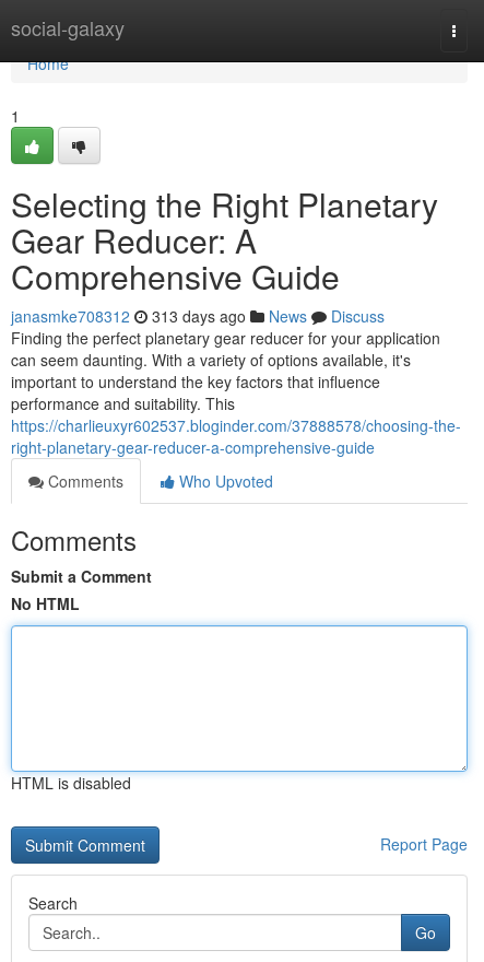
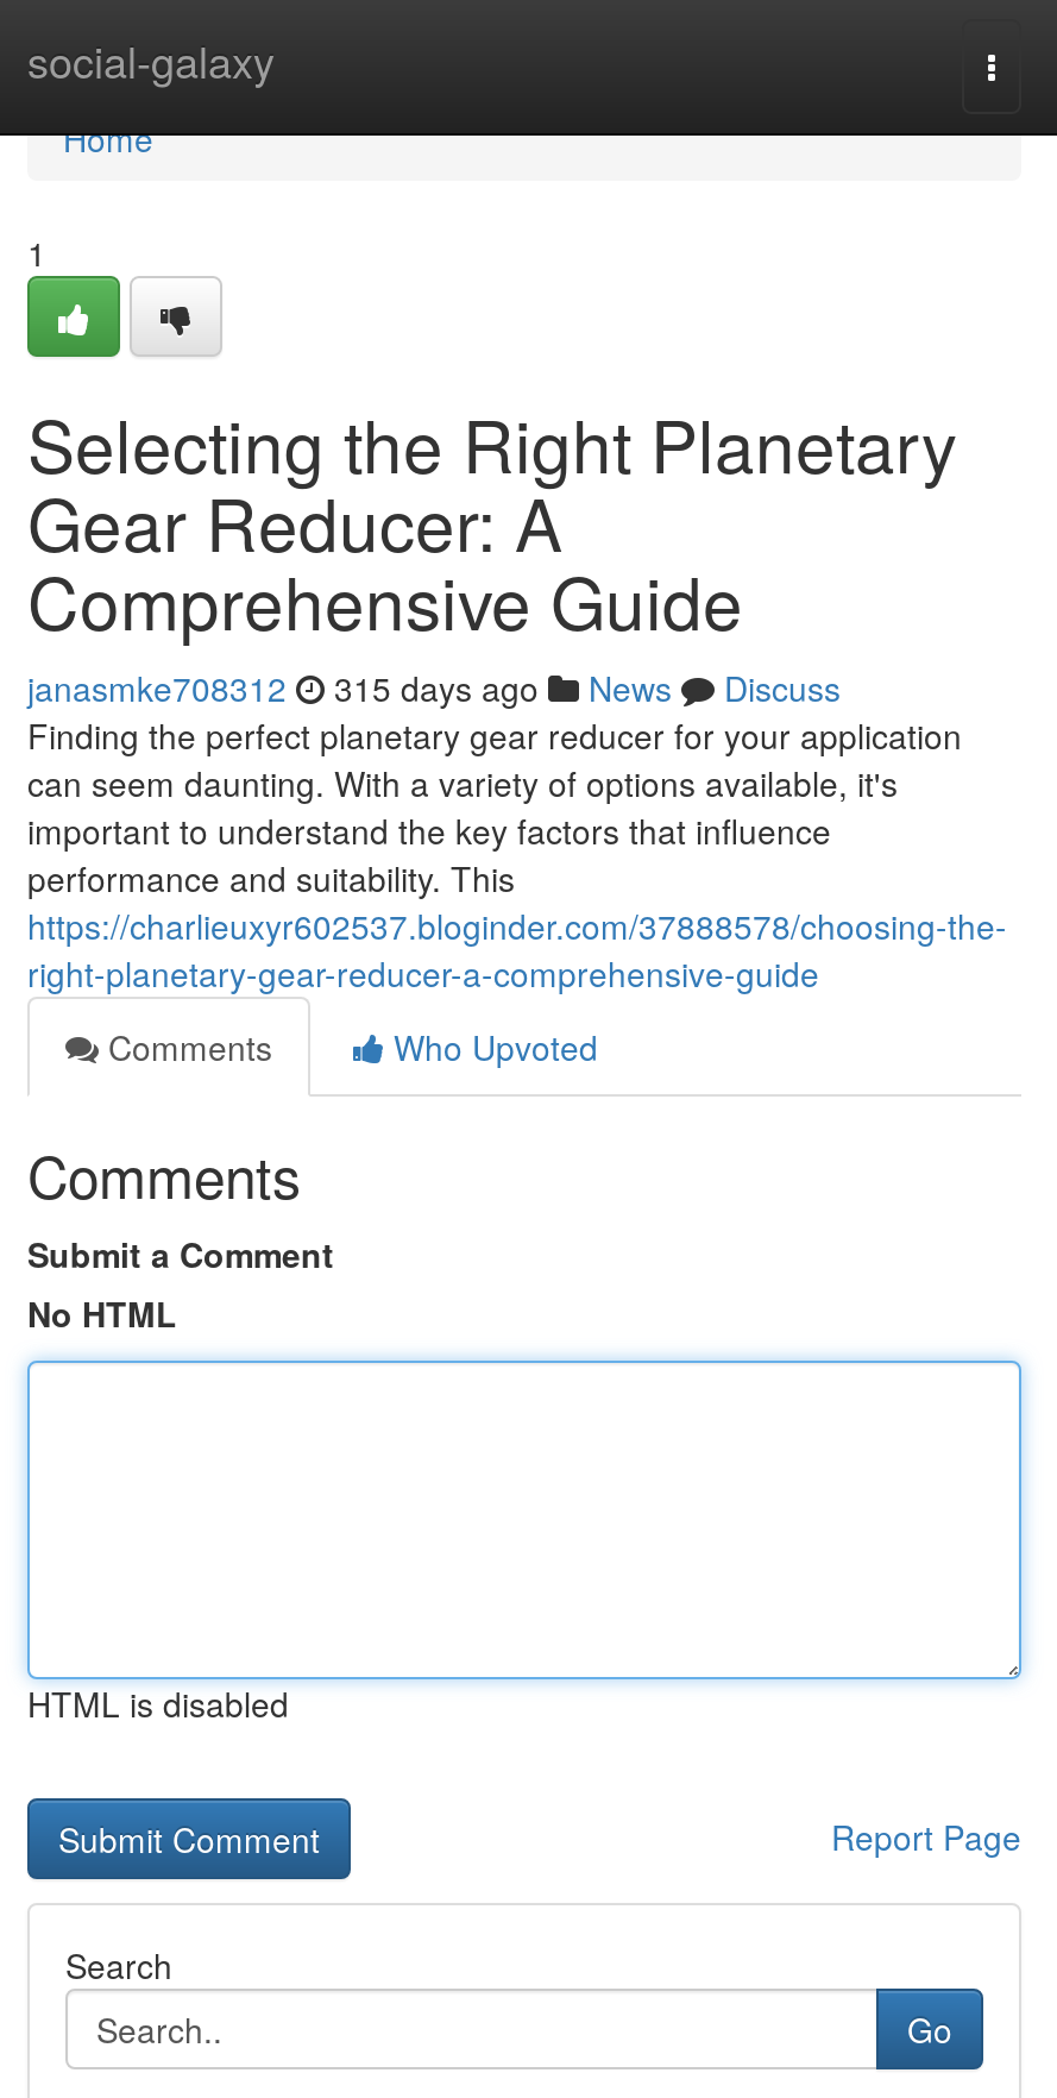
- janasmke708312 313 days ago News Discuss
+ janasmke708312 315 days ago News Discuss
